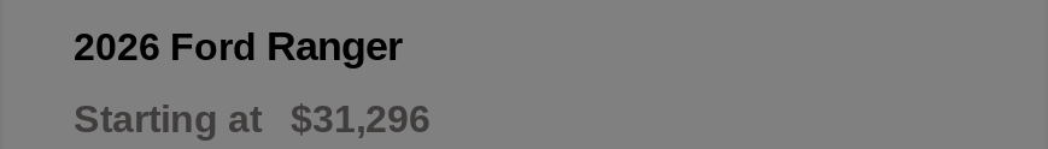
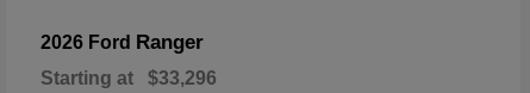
- Starting at $31,296
+ Starting at $33,296
